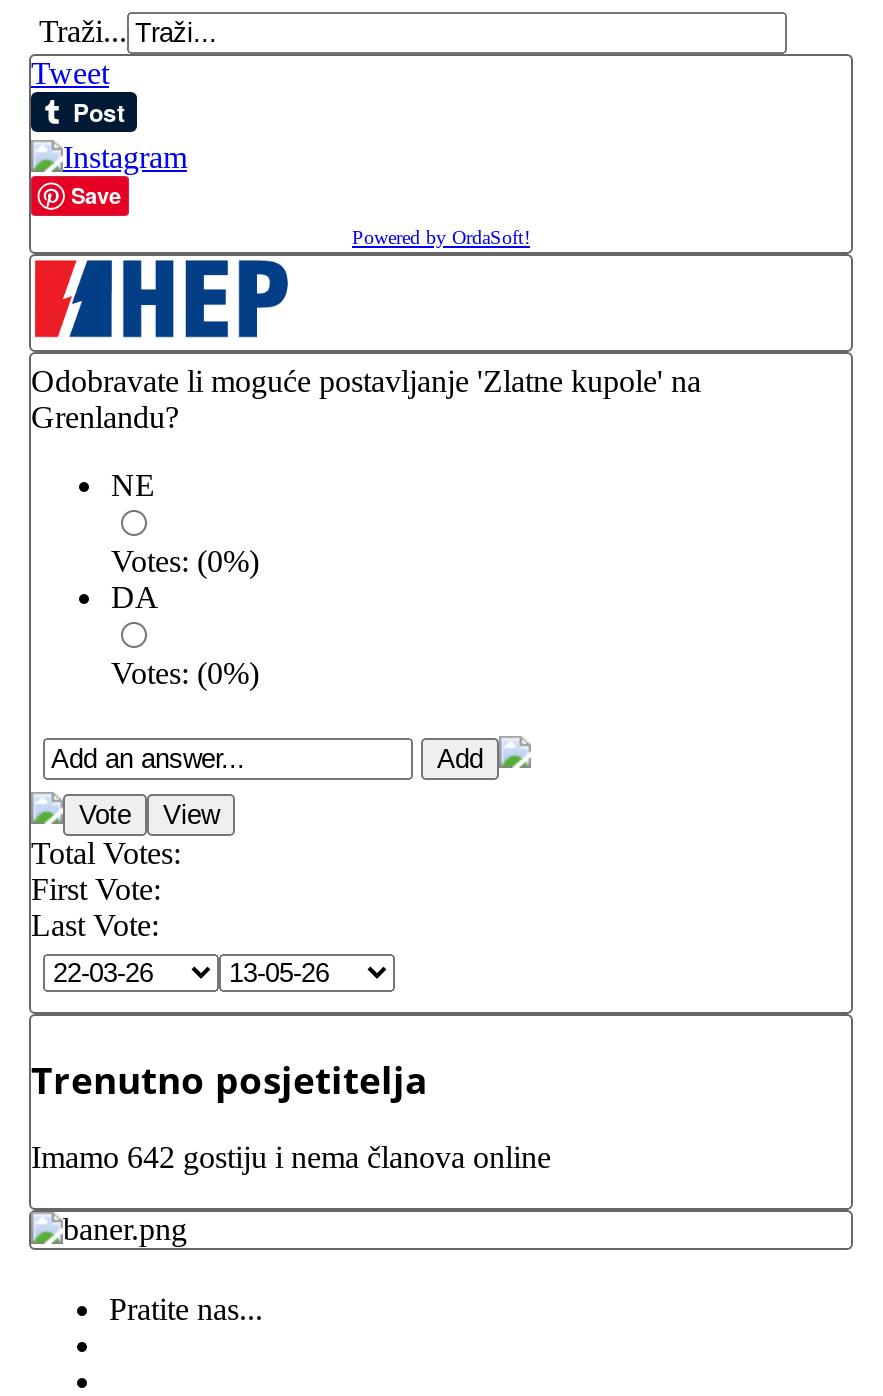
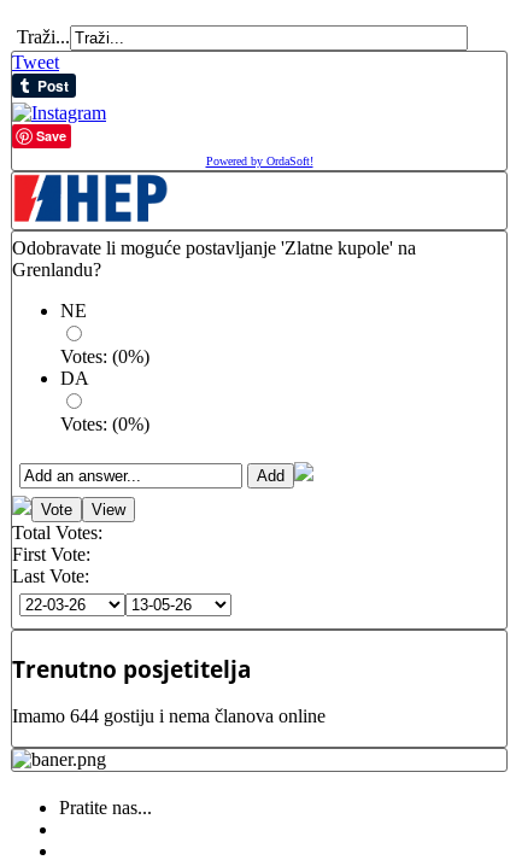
- Imamo 642 gostiju i nema članova online
+ Imamo 644 gostiju i nema članova online
